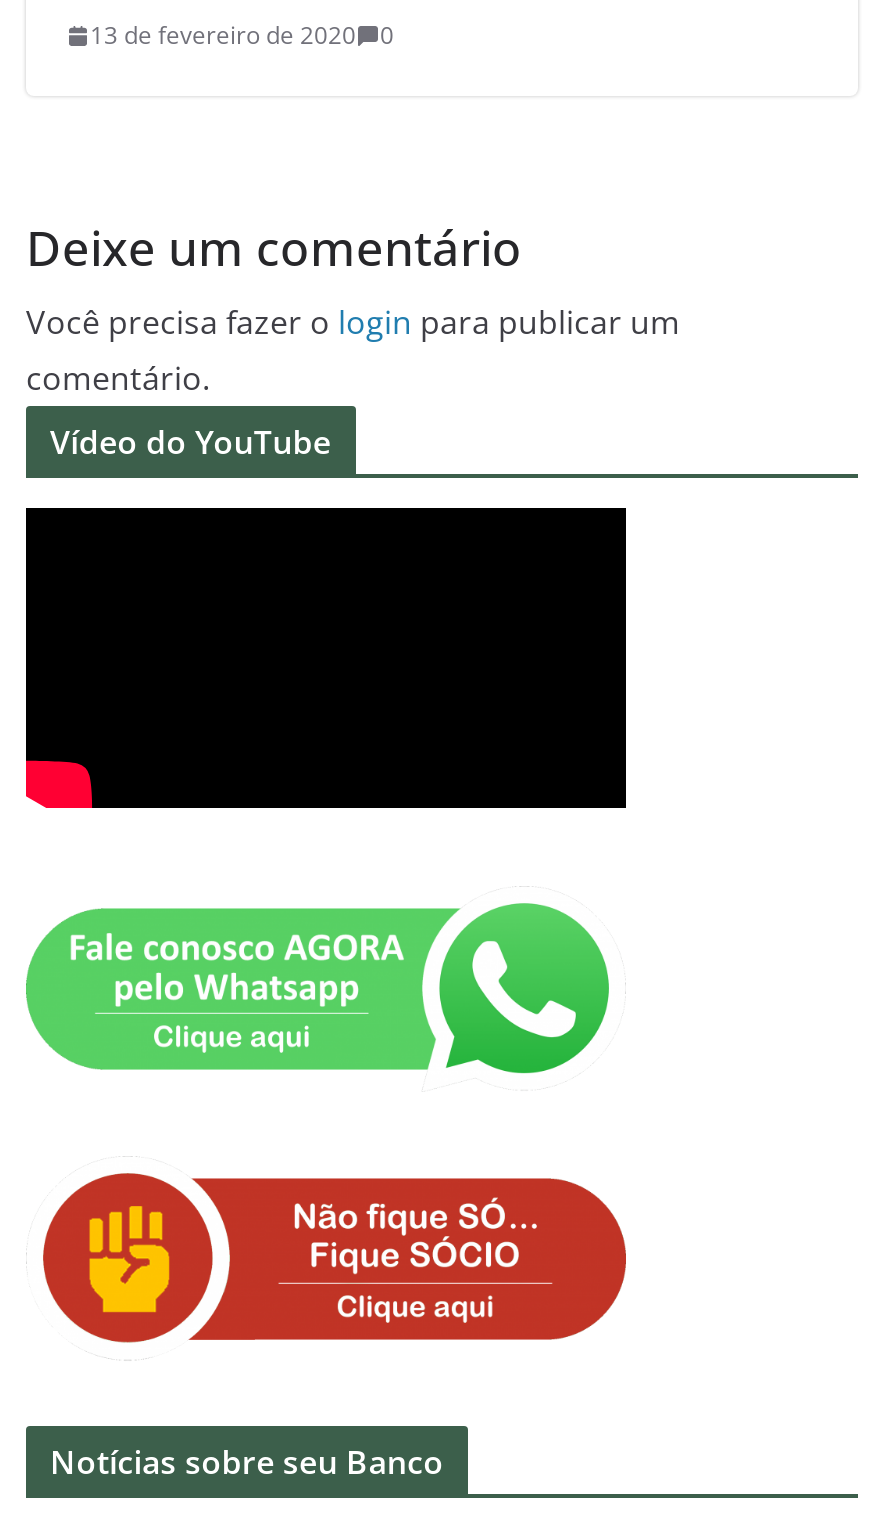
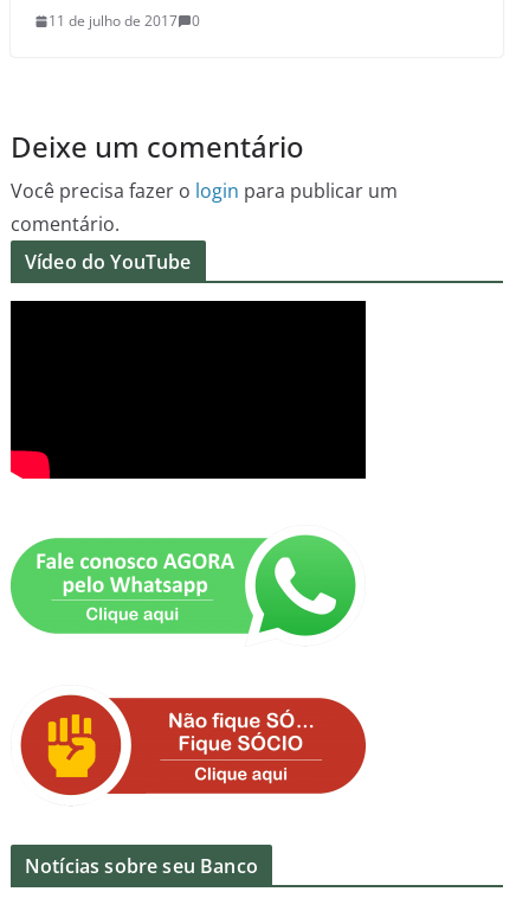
- 13 de fevereiro de 2020
+ 11 de julho de 2017
